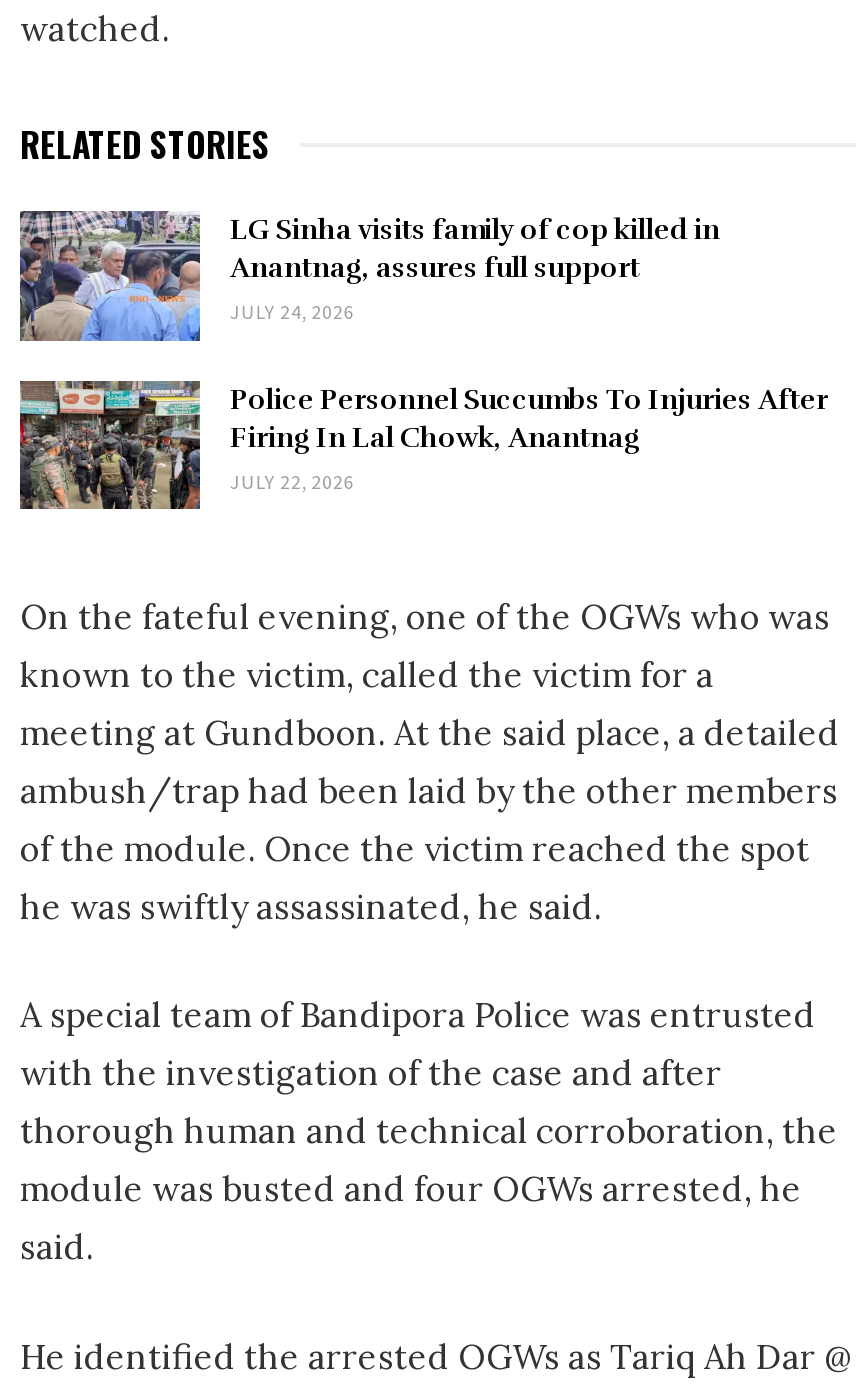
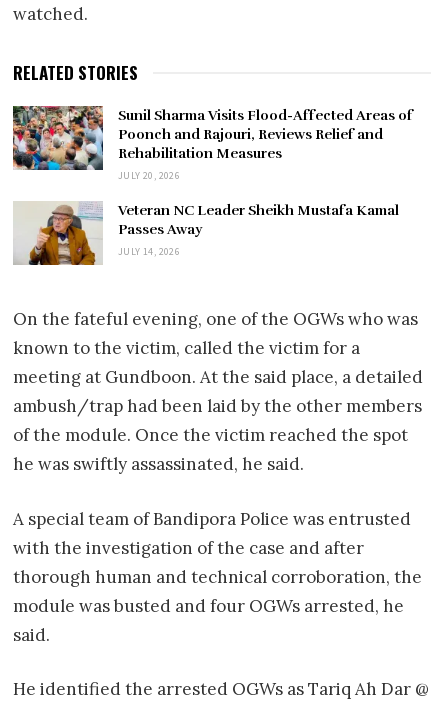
- [image]
- LG Sinha visits family of cop killed in
- Anantnag, assures full support
- JULY 24, 2026
+ [image]
+ Sunil Sharma Visits Flood-Affected Areas of
+ Poonch and Rajouri, Reviews Relief and
+ Rehabilitation Measures
+ JULY 20, 2026

- [image]
- Police Personnel Succumbs To Injuries After
- Firing In Lal Chowk, Anantnag
- JULY 22, 2026
+ [image]
+ Veteran NC Leader Sheikh Mustafa Kamal
+ Passes Away
+ JULY 14, 2026
